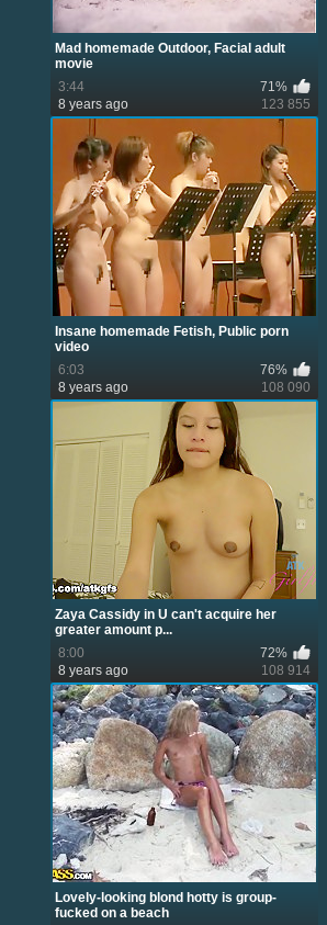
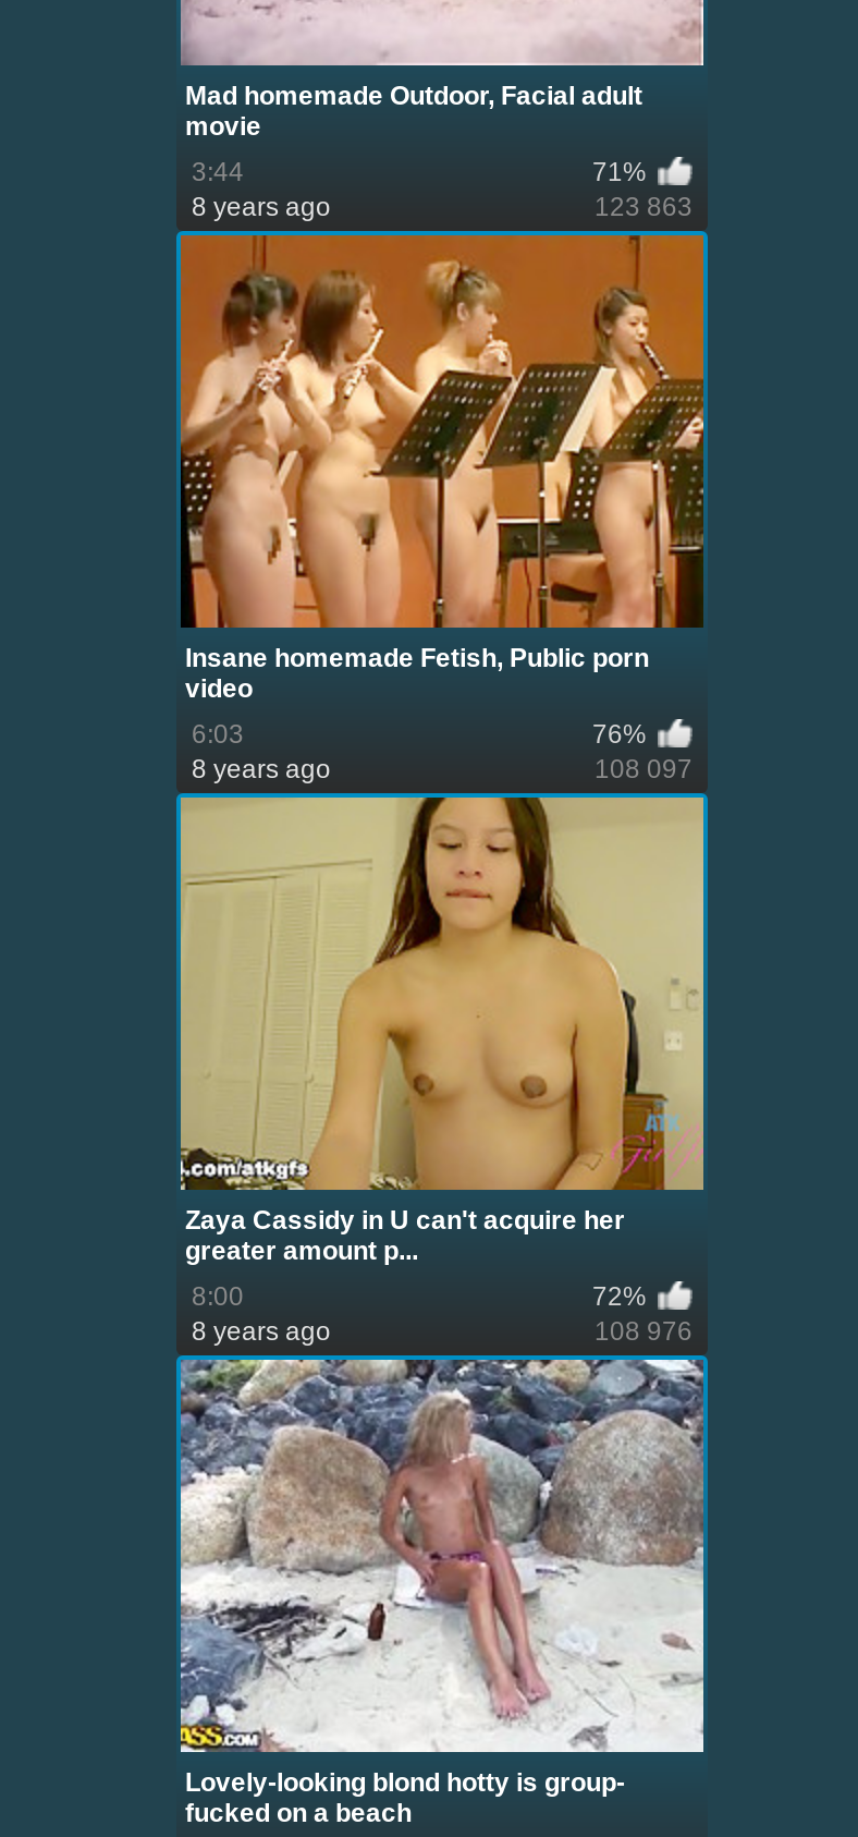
- 123 855
+ 123 863

- 108 090
+ 108 097

- 108 914
+ 108 976
